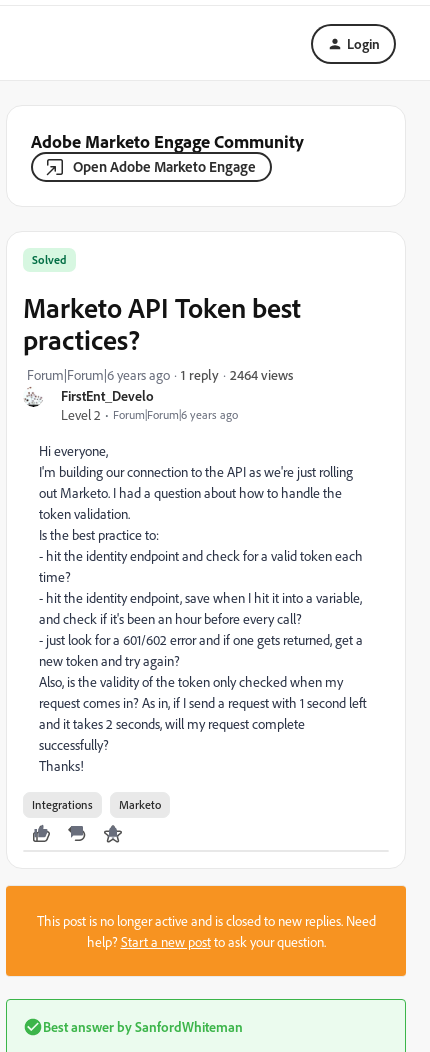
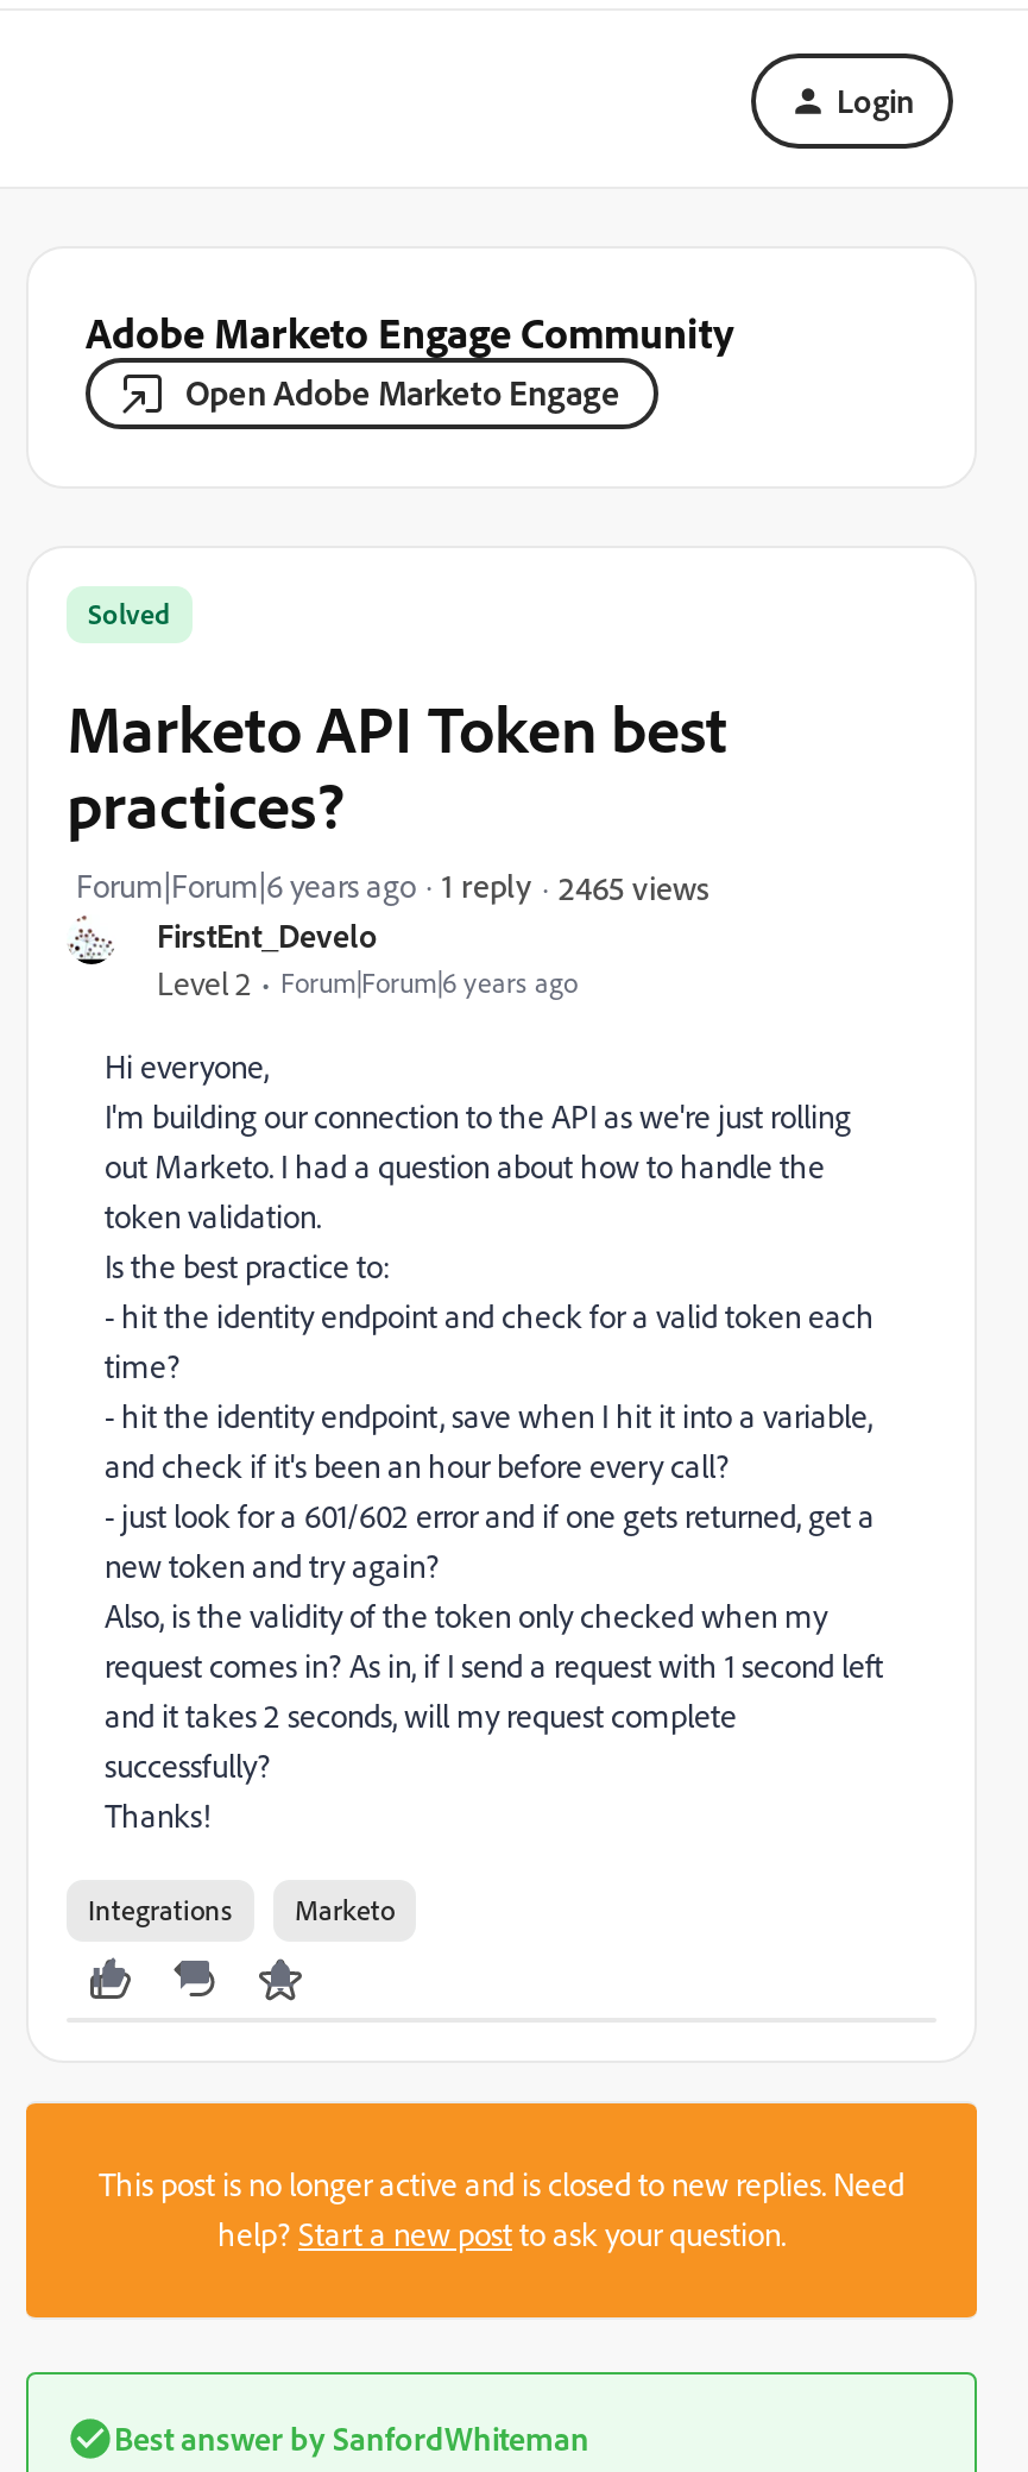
- 2464 views
+ 2465 views
